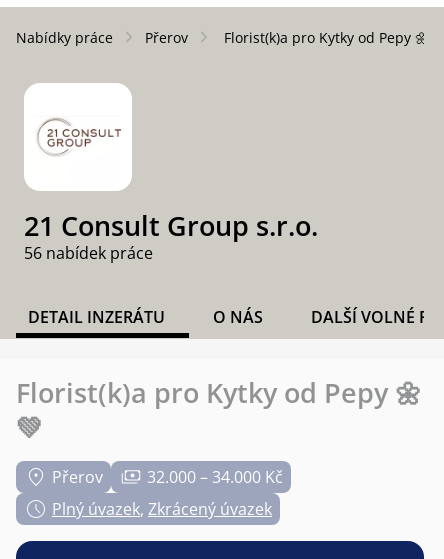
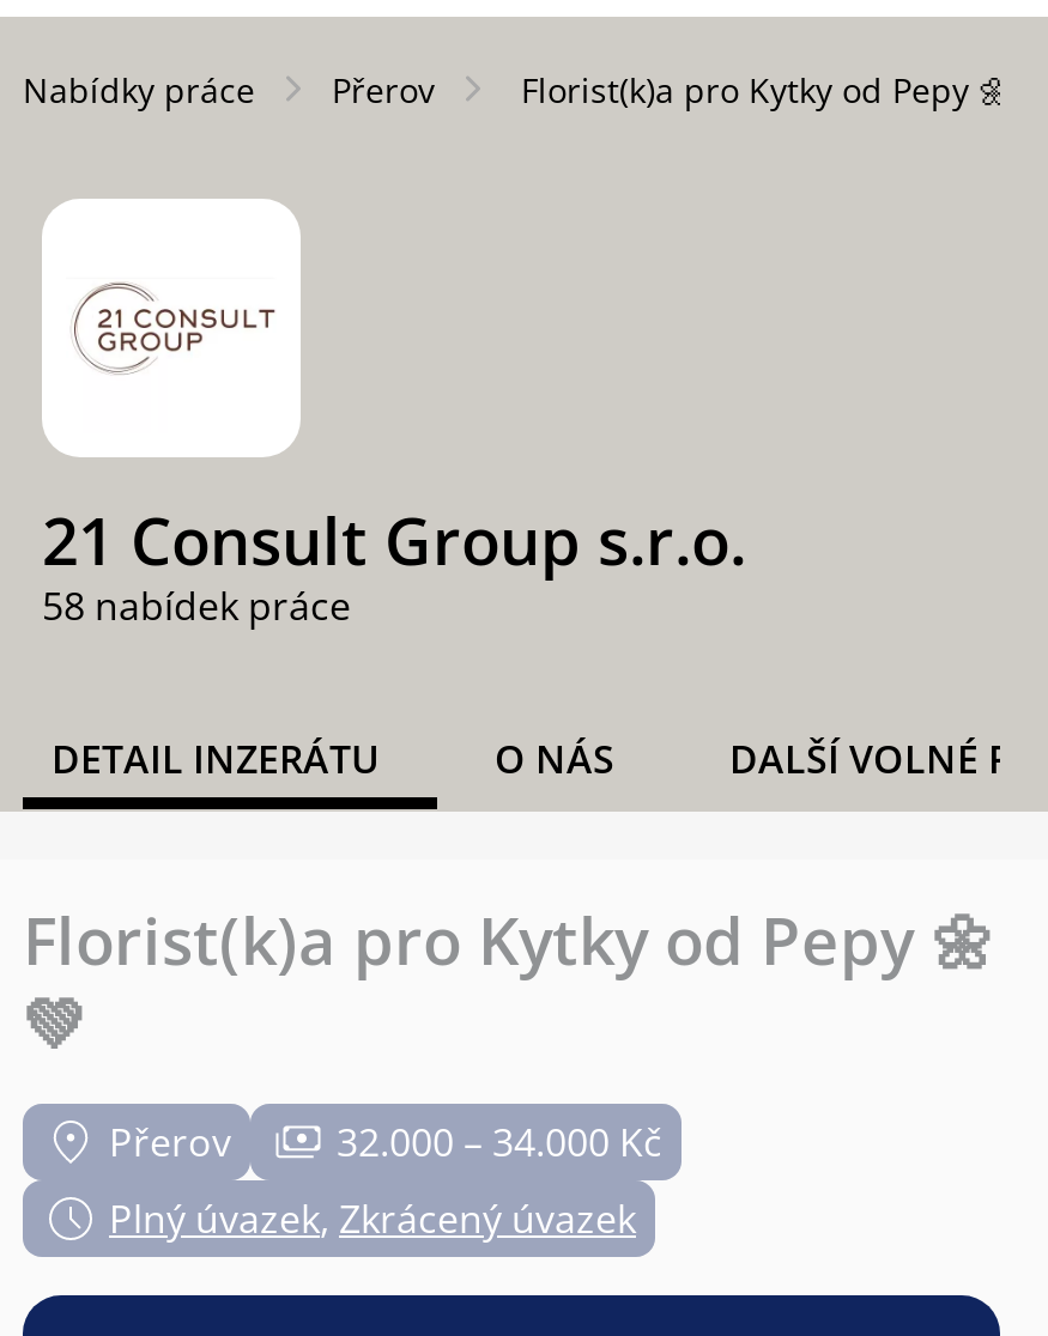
- 56 nabídek práce
+ 58 nabídek práce
